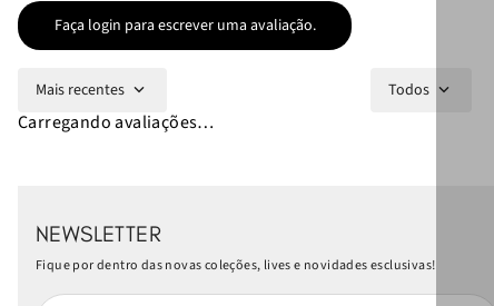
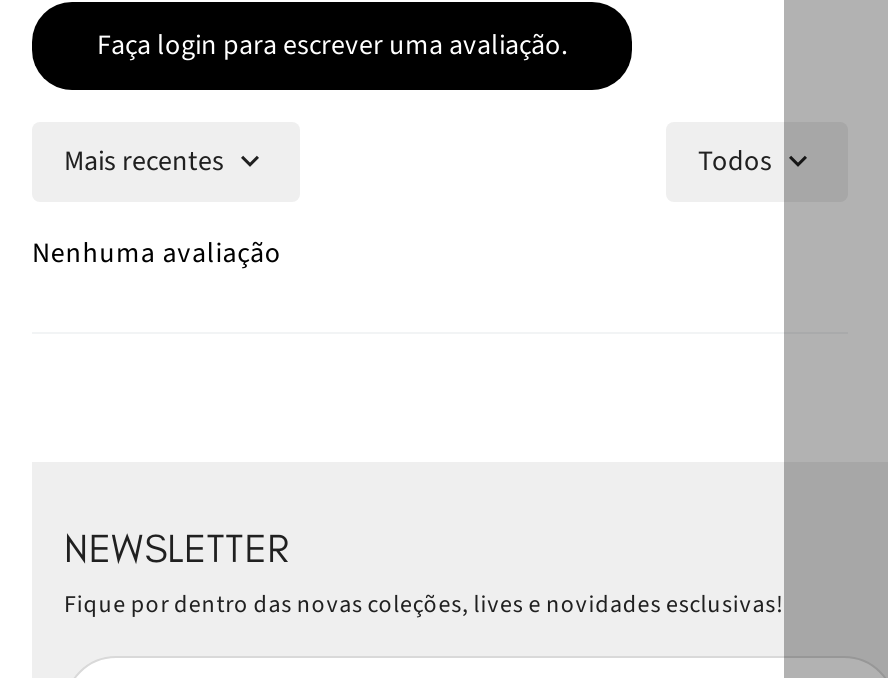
- Carregando avaliações…
+ Nenhuma avaliação
